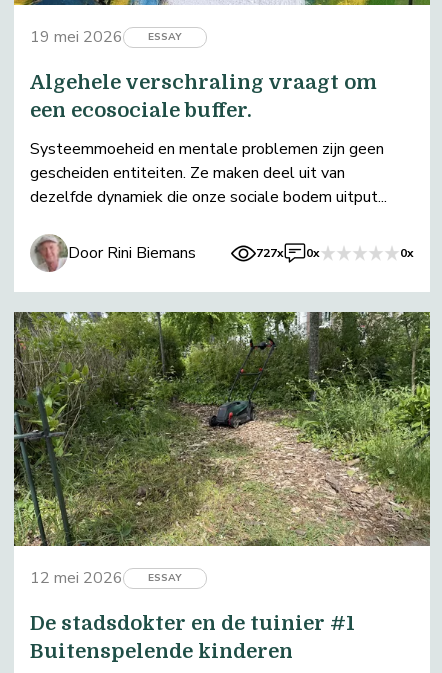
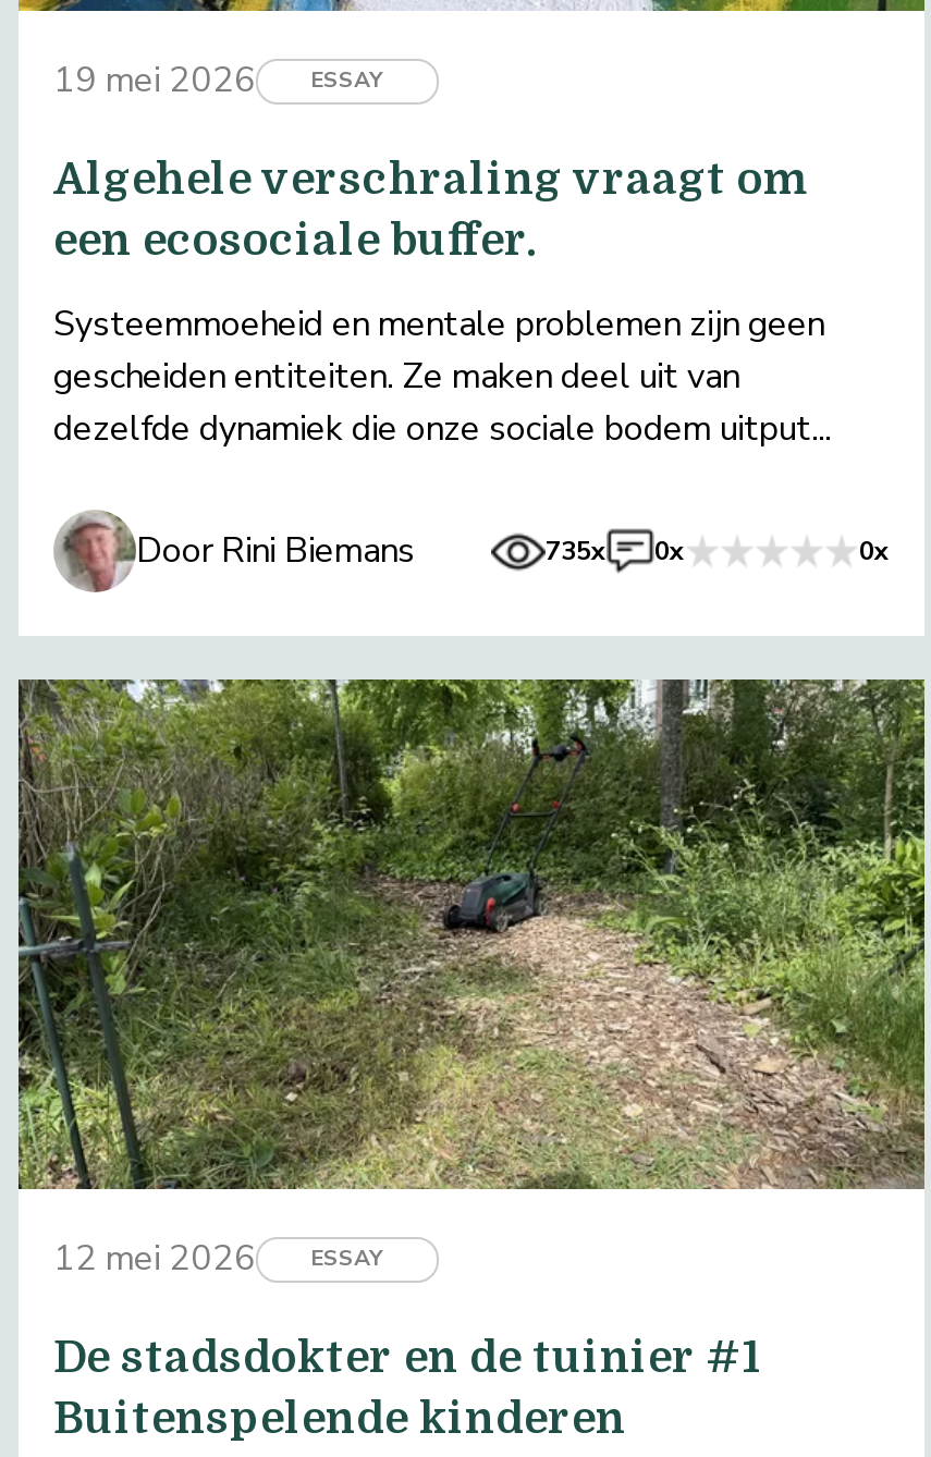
- 727x
+ 735x
